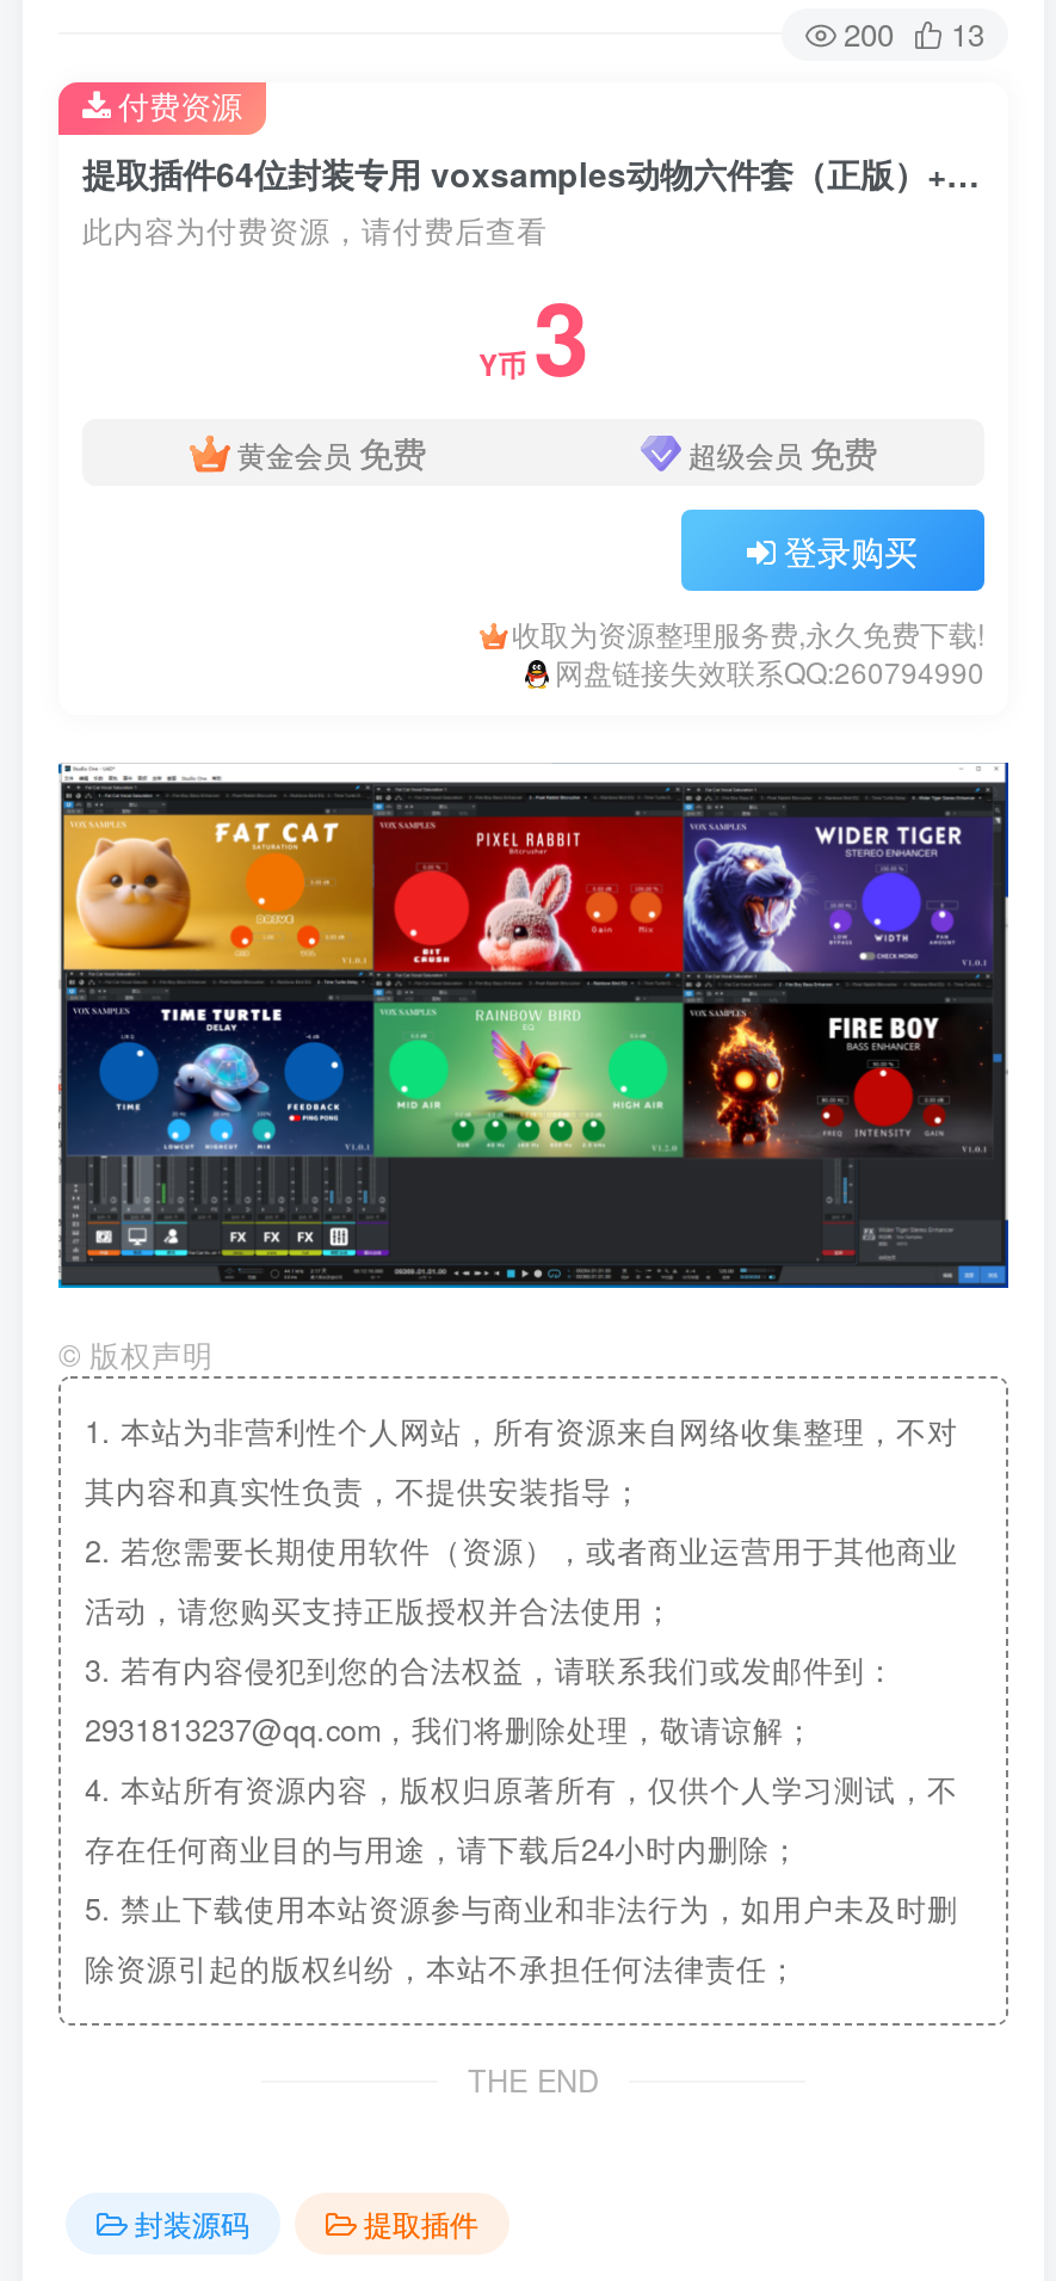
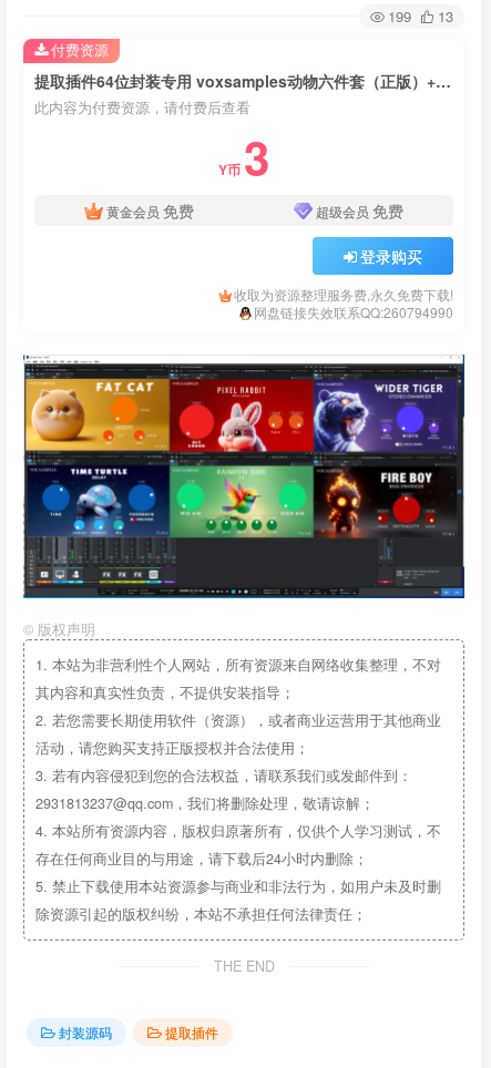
- 200 13
+ 199 13
